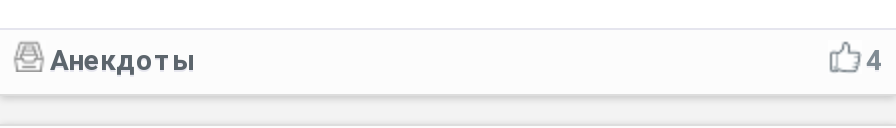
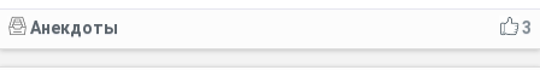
- 4
+ 3
